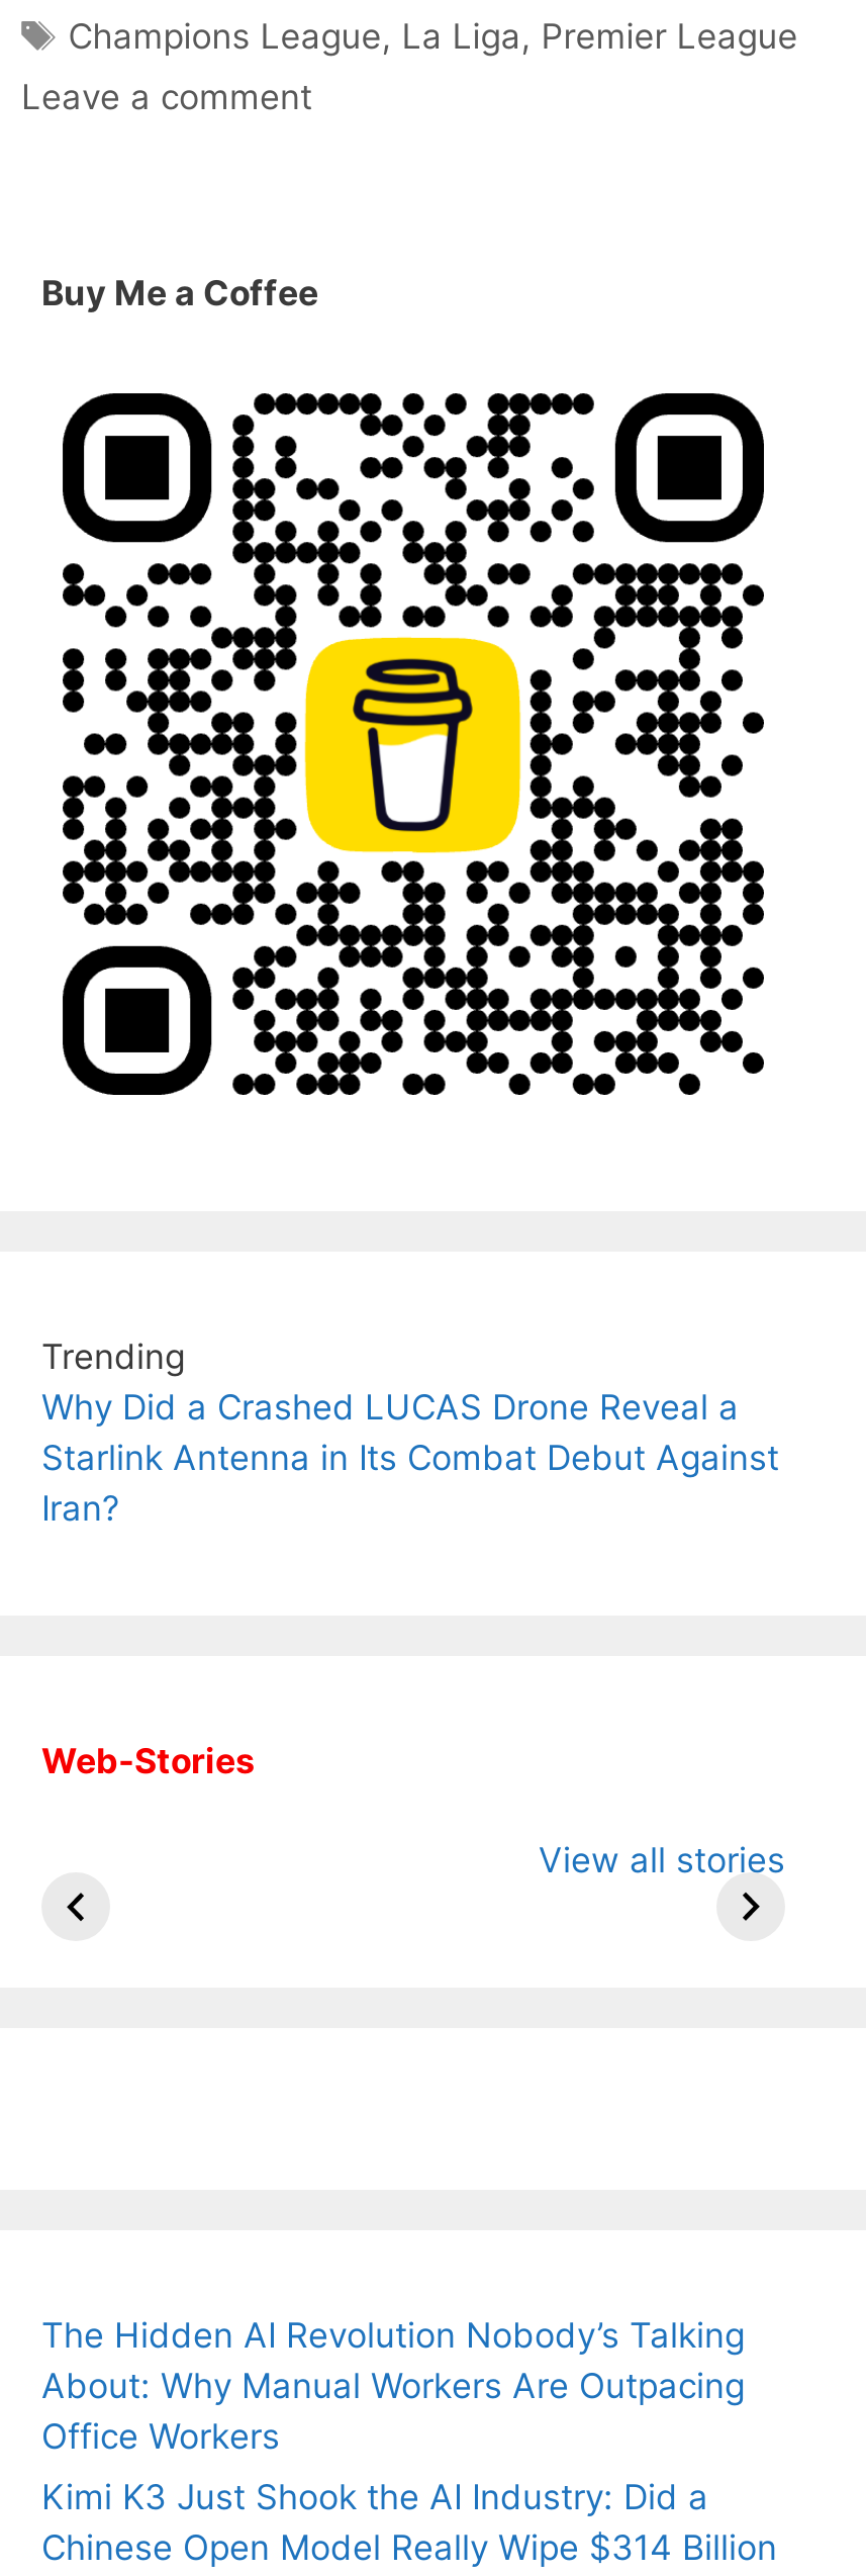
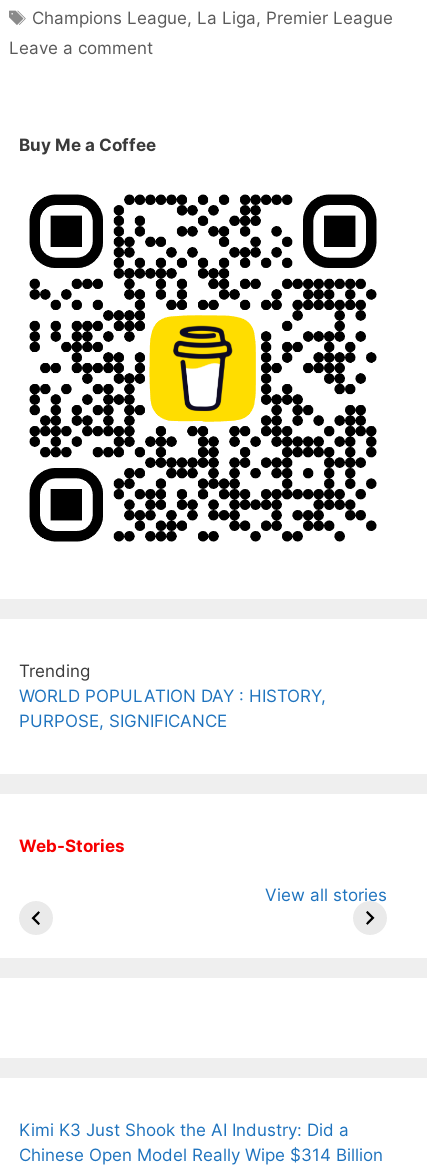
- Why Did a Crashed LUCAS Drone Reveal a
- Starlink Antenna in Its Combat Debut Against
- Iran?
+ WORLD POPULATION DAY : HISTORY,
+ PURPOSE, SIGNIFICANCE

- The Hidden AI Revolution Nobody’s Talking
- About: Why Manual Workers Are Outpacing
- Office Workers
